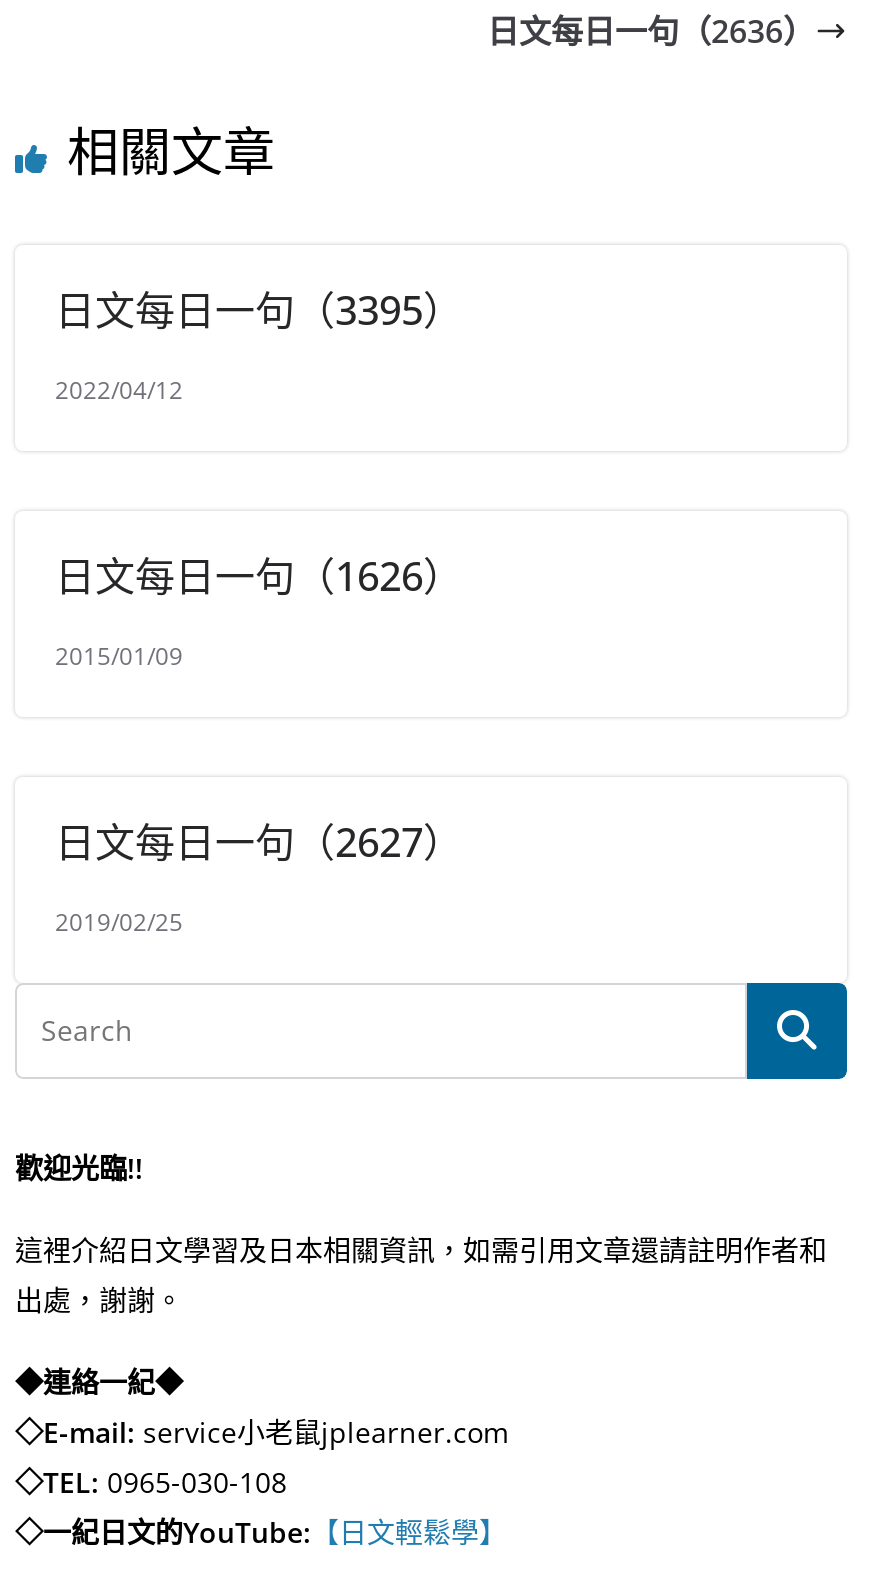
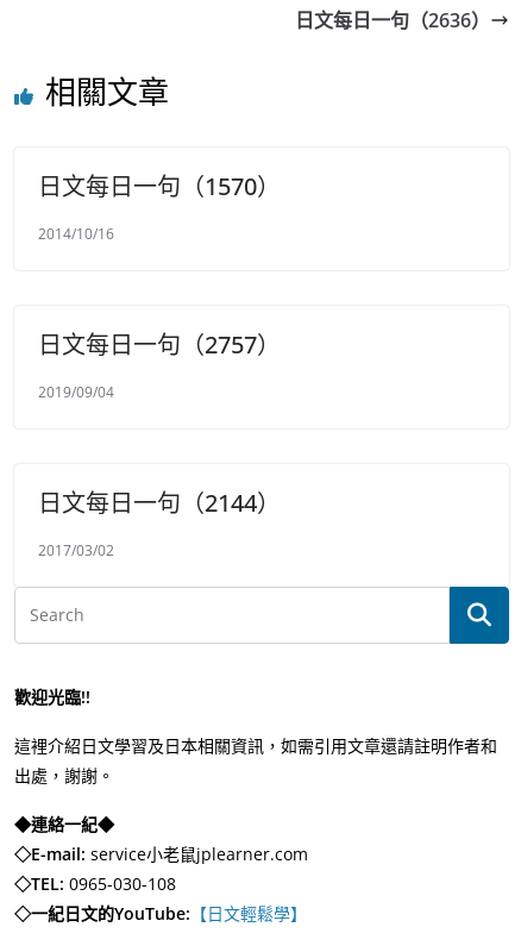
- 日文每日一句（3395）
+ 日文每日一句（1570）

- 2022/04/12
+ 2014/10/16

- 日文每日一句（1626）
+ 日文每日一句（2757）

- 2015/01/09
+ 2019/09/04

- 日文每日一句（2627）
+ 日文每日一句（2144）

- 2019/02/25
+ 2017/03/02
